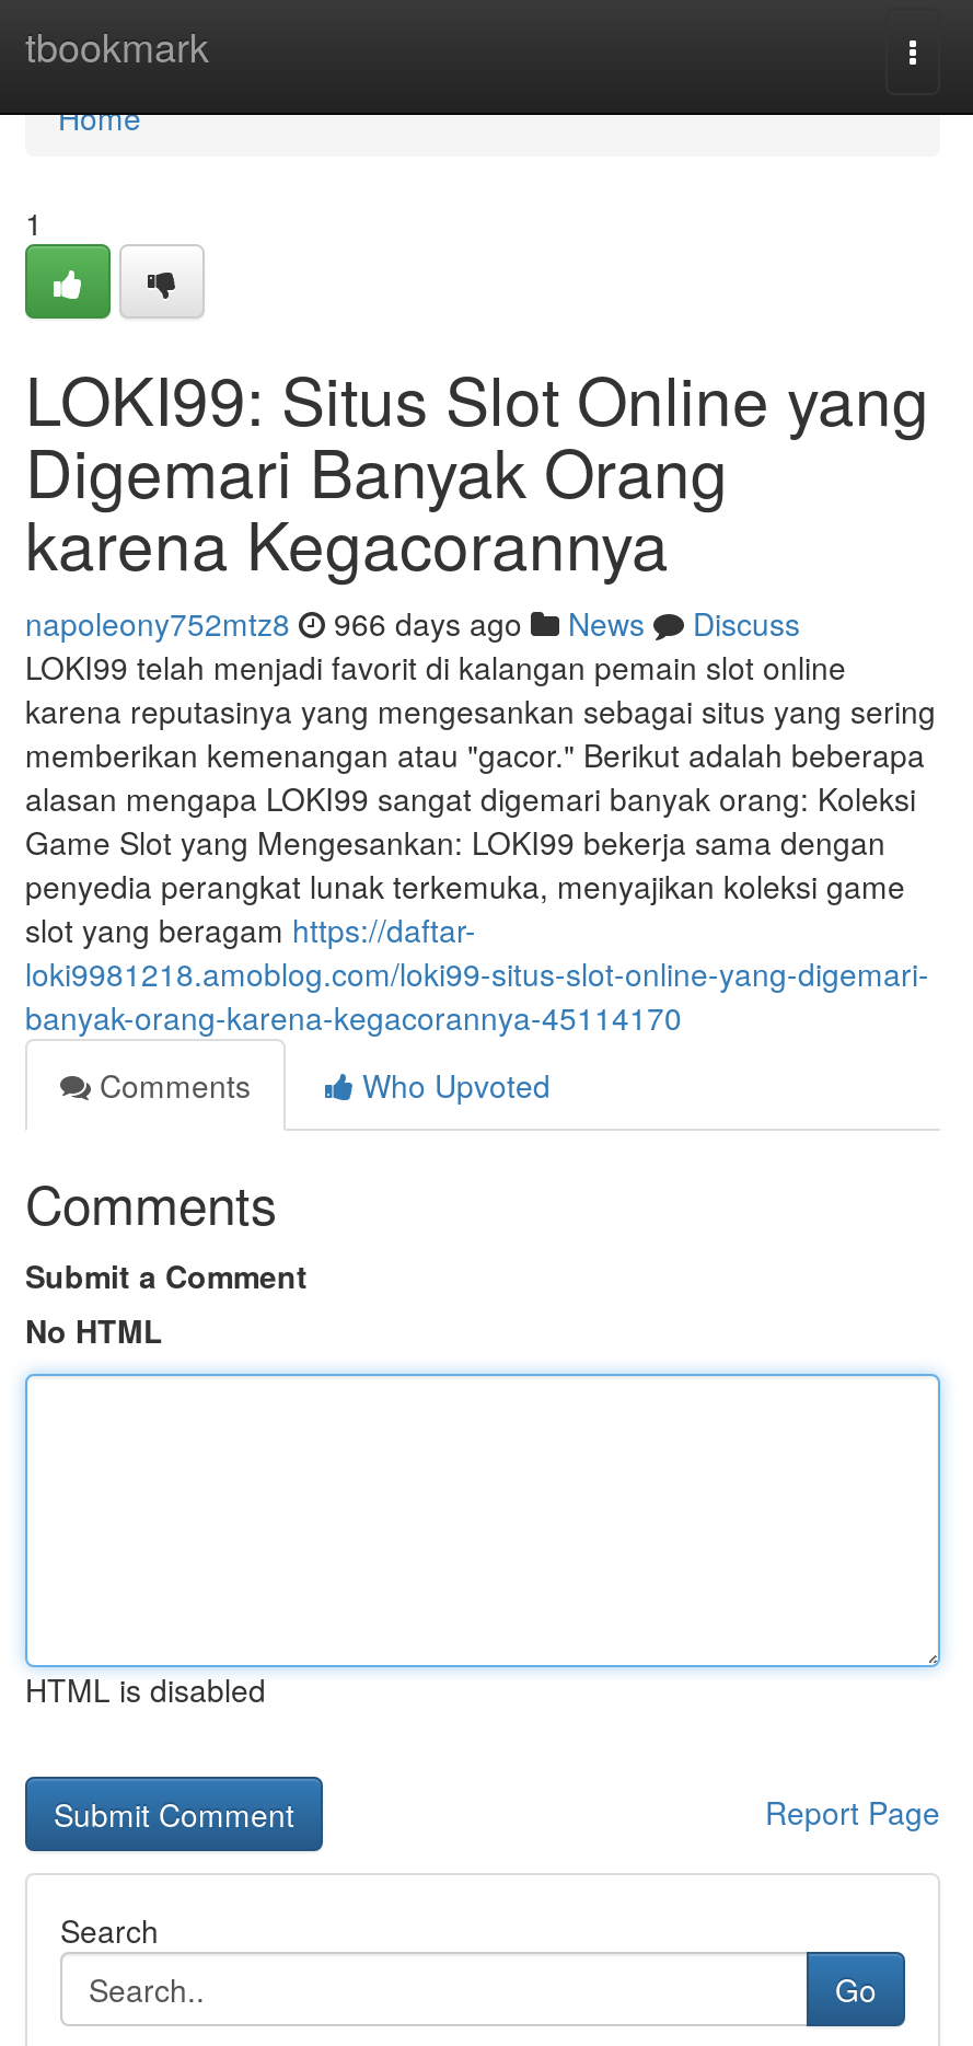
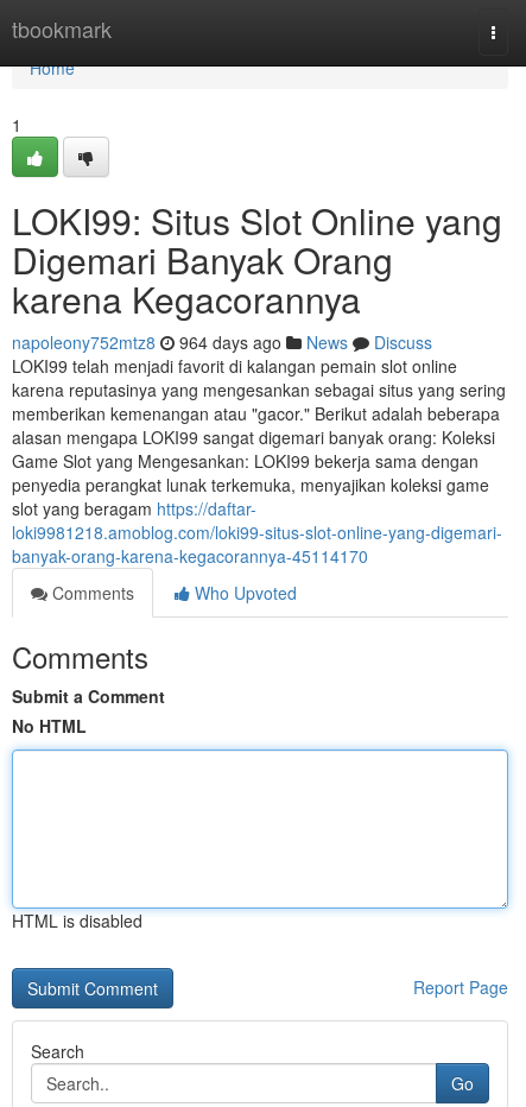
- napoleony752mtz8 966 days ago News Discuss
+ napoleony752mtz8 964 days ago News Discuss
